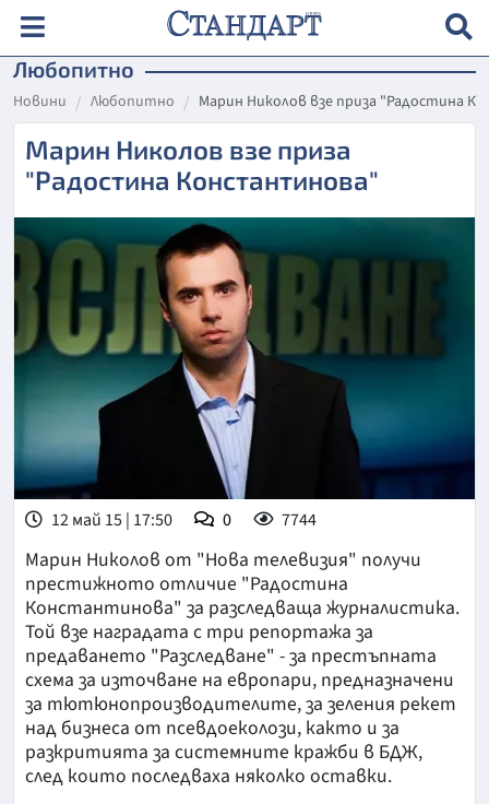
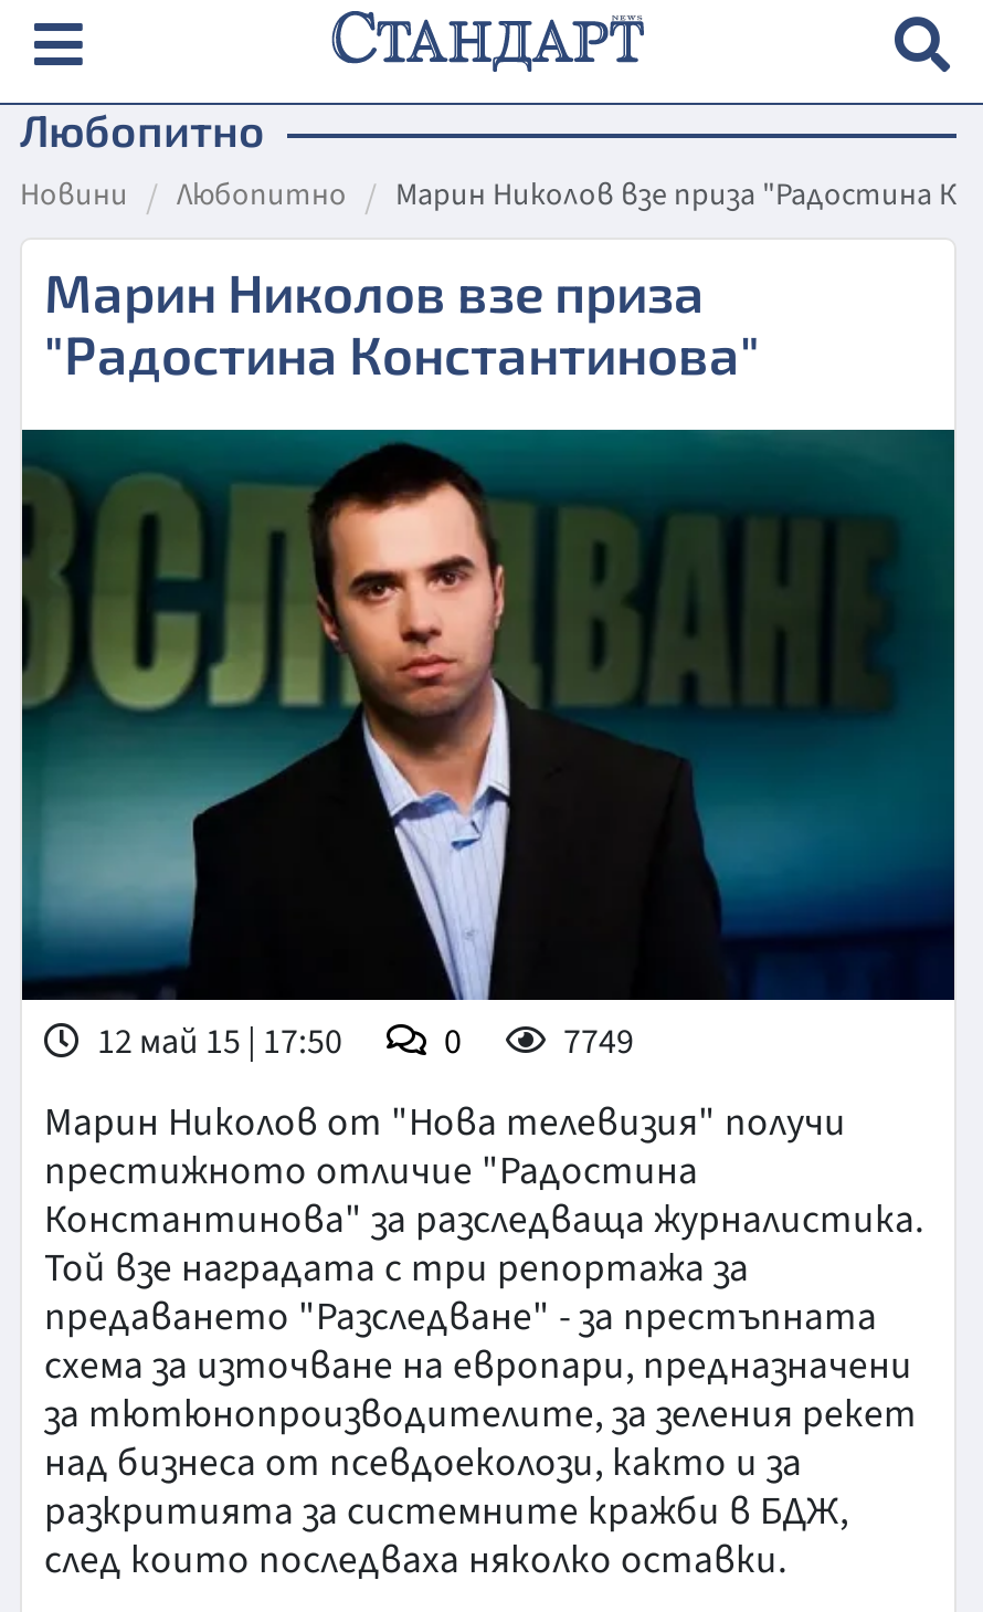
- 7744
+ 7749
